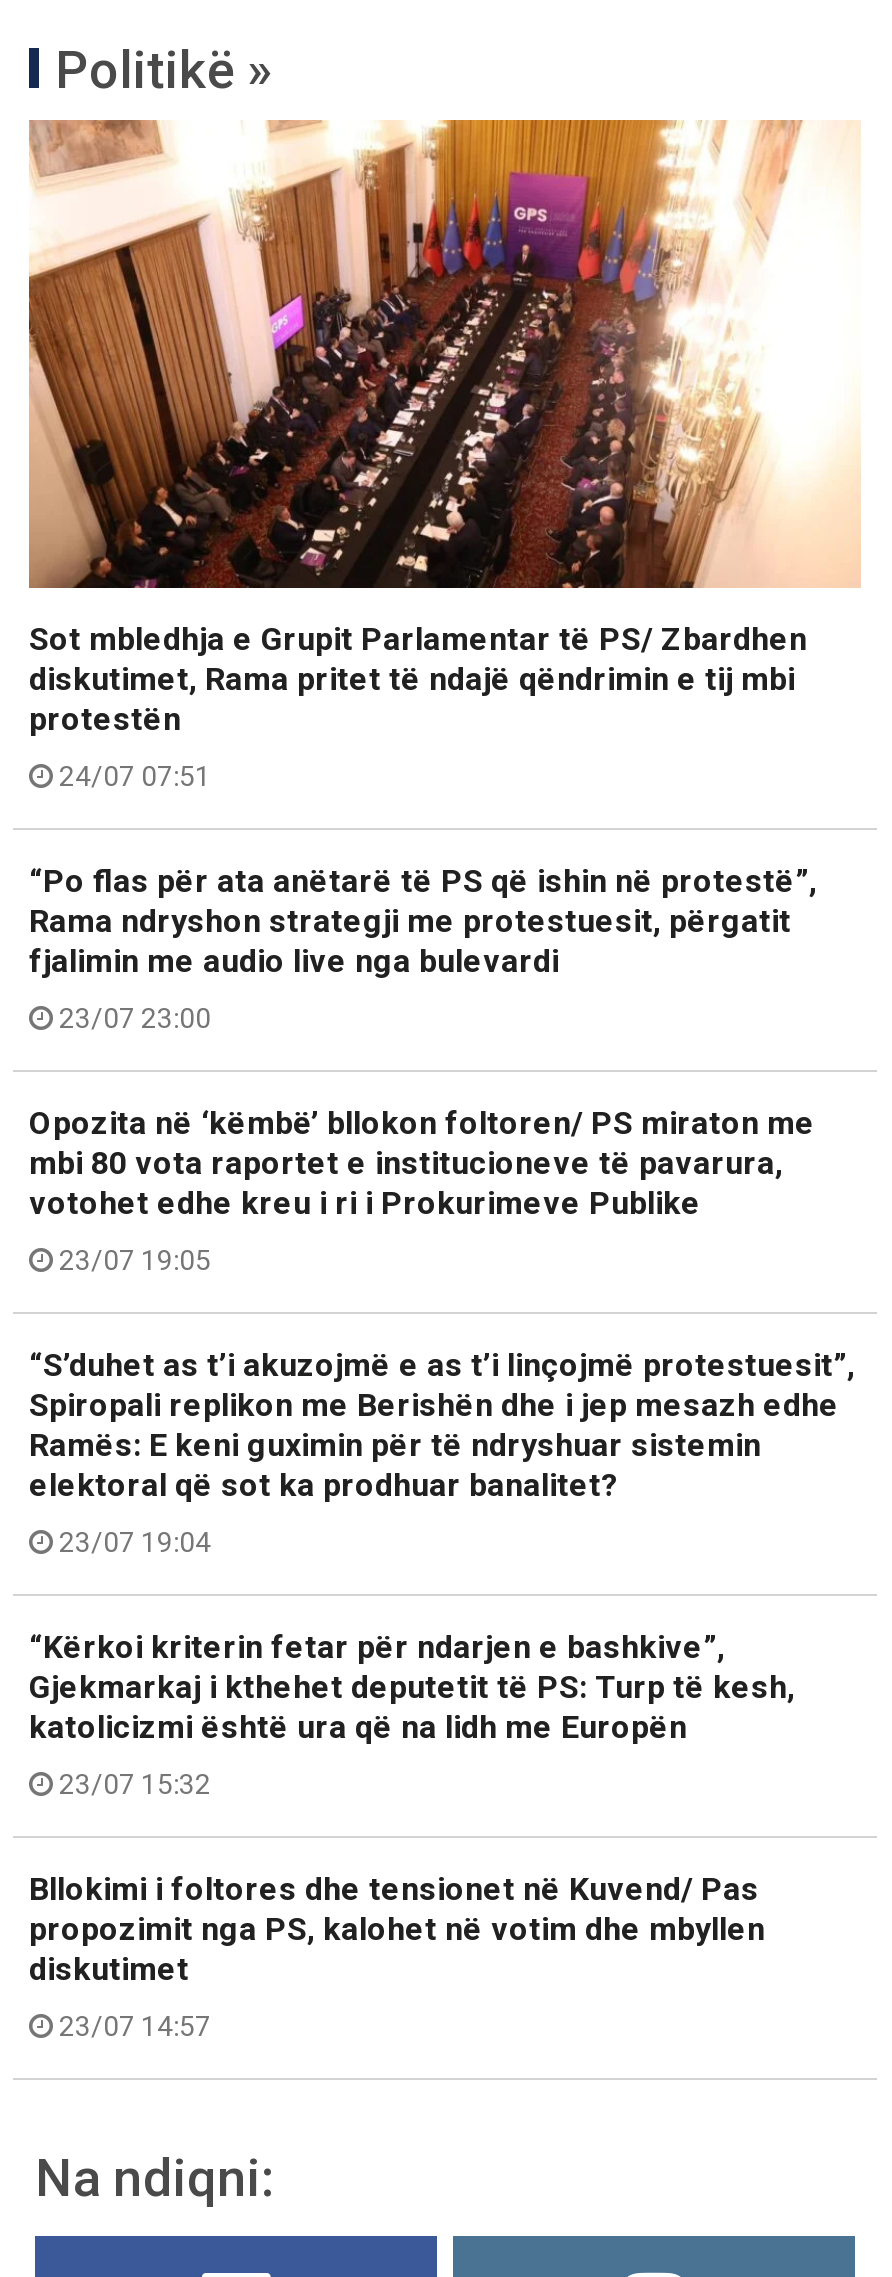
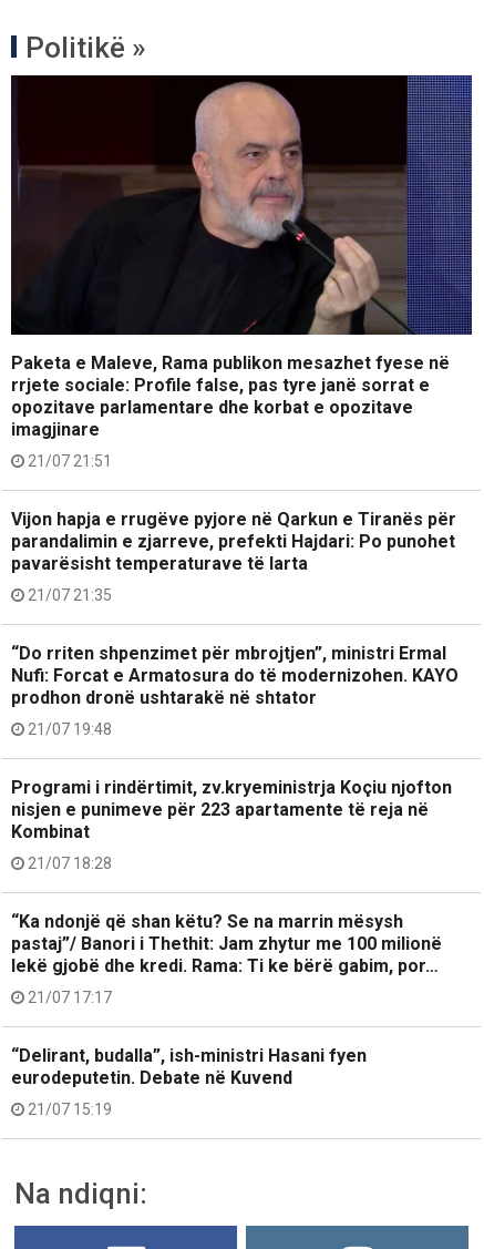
- [image]
- Sot mbledhja e Grupit Parlamentar të PS/ Zbardhen
- diskutimet, Rama pritet të ndajë qëndrimin e tij mbi
- protestën
+ [image]
+ Paketa e Maleve, Rama publikon mesazhet fyese në
+ rrjete sociale: Profile false, pas tyre janë sorrat e
+ opozitave parlamentare dhe korbat e opozitave
+ imagjinare

- 24/07 07:51
+ 21/07 21:51

- “Po flas për ata anëtarë të PS që ishin në protestë”,
- Rama ndryshon strategji me protestuesit, përgatit
- fjalimin me audio live nga bulevardi
+ Vijon hapja e rrugëve pyjore në Qarkun e Tiranës për
+ parandalimin e zjarreve, prefekti Hajdari: Po punohet
+ pavarësisht temperaturave të larta

- 23/07 23:00
+ 21/07 21:35

- Opozita në ‘këmbë’ bllokon foltoren/ PS miraton me
- mbi 80 vota raportet e institucioneve të pavarura,
- votohet edhe kreu i ri i Prokurimeve Publike
+ “Do rriten shpenzimet për mbrojtjen”, ministri Ermal
+ Nufi: Forcat e Armatosura do të modernizohen. KAYO
+ prodhon dronë ushtarakë në shtator

- 23/07 19:05
+ 21/07 19:48

- “S’duhet as t’i akuzojmë e as t’i linçojmë protestuesit”,
- Spiropali replikon me Berishën dhe i jep mesazh edhe
- Ramës: E keni guximin për të ndryshuar sistemin
- elektoral që sot ka prodhuar banalitet?
+ Programi i rindërtimit, zv.kryeministrja Koçiu njofton
+ nisjen e punimeve për 223 apartamente të reja në
+ Kombinat

- 23/07 19:04
+ 21/07 18:28

- “Kërkoi kriterin fetar për ndarjen e bashkive”,
- Gjekmarkaj i kthehet deputetit të PS: Turp të kesh,
- katolicizmi është ura që na lidh me Europën
+ “Ka ndonjë që shan këtu? Se na marrin mësysh
+ pastaj”/ Banori i Thethit: Jam zhytur me 100 milionë
+ lekë gjobë dhe kredi. Rama: Ti ke bërë gabim, por…

- 23/07 15:32
+ 21/07 17:17

- Bllokimi i foltores dhe tensionet në Kuvend/ Pas
- propozimit nga PS, kalohet në votim dhe mbyllen
- diskutimet
+ “Delirant, budalla”, ish-ministri Hasani fyen
+ eurodeputetin. Debate në Kuvend

- 23/07 14:57
+ 21/07 15:19
